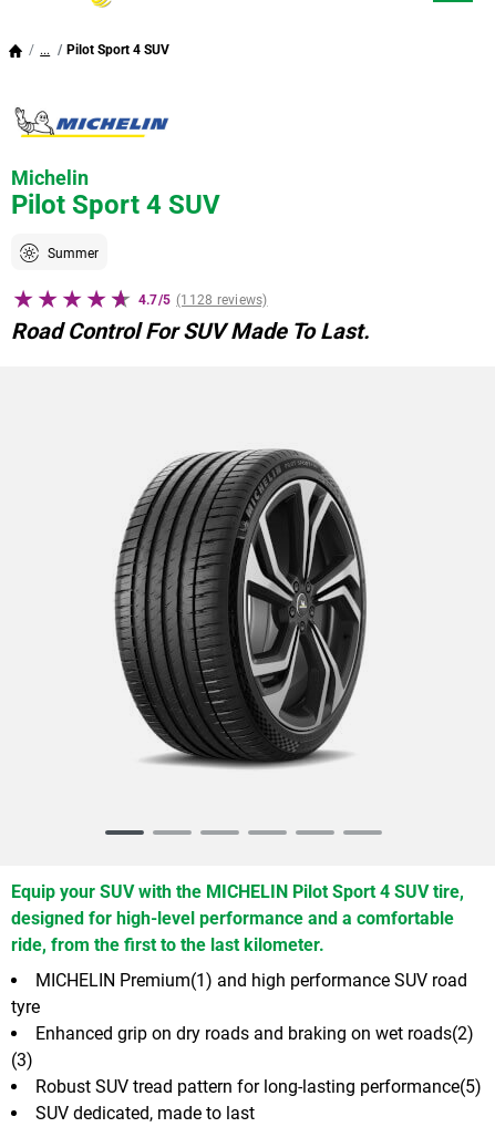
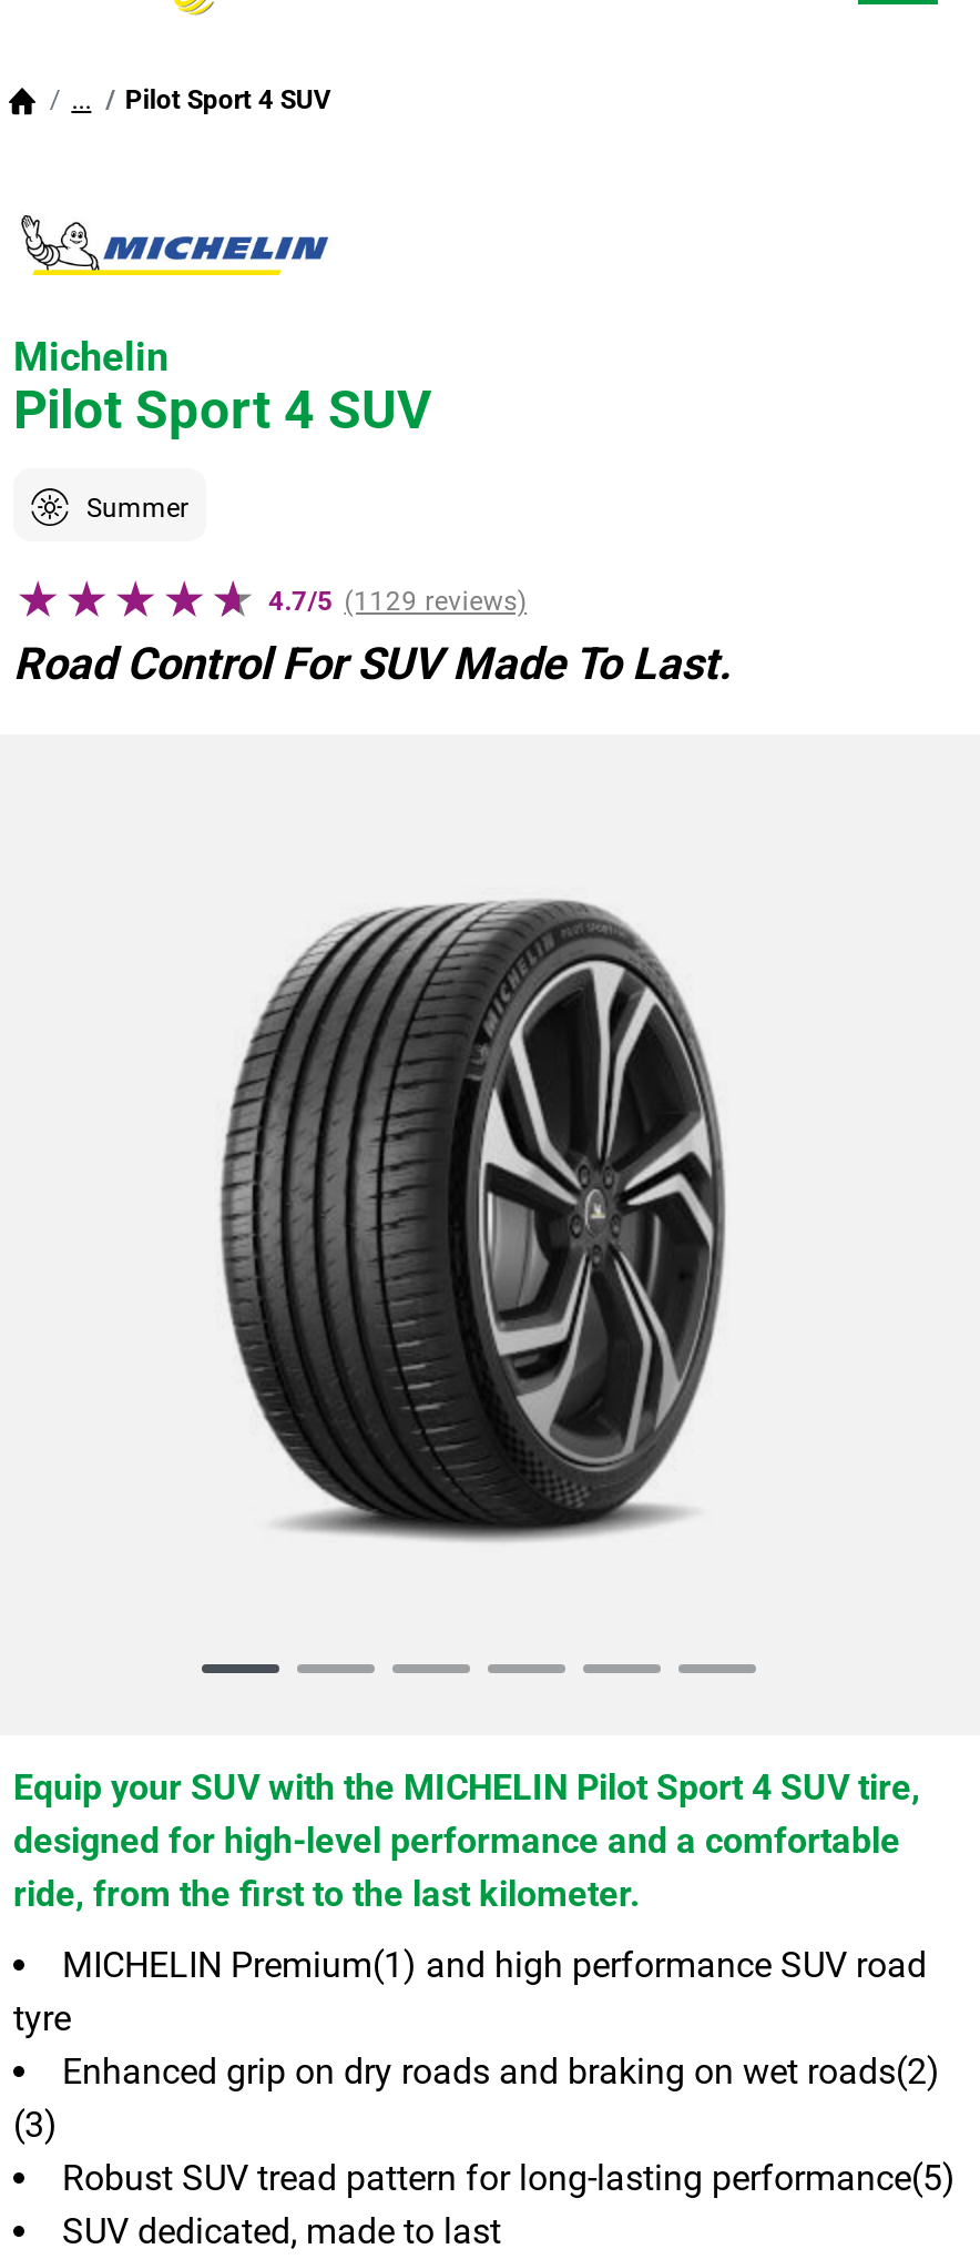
- 4.7/5 (1128 reviews)
+ 4.7/5 (1129 reviews)
